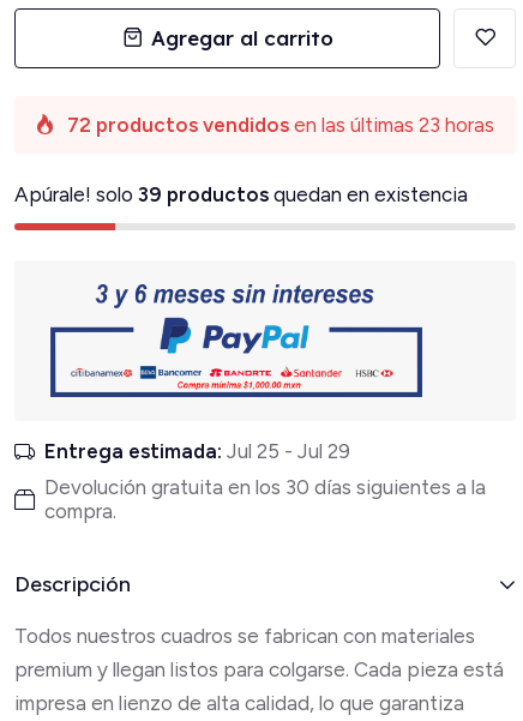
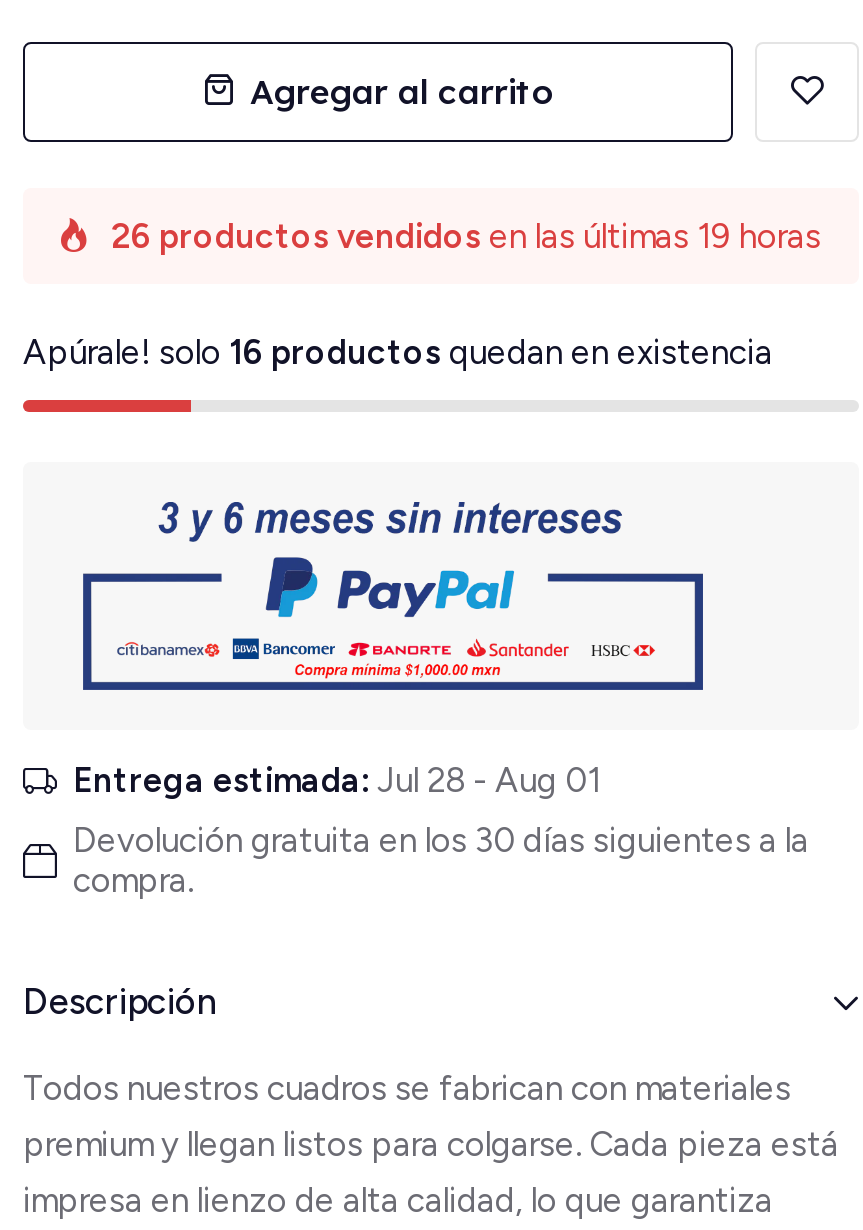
- 72 productos vendidos en las últimas 23 horas
+ 26 productos vendidos en las últimas 19 horas

- Apúrale! solo 39 productos quedan en existencia
+ Apúrale! solo 16 productos quedan en existencia

- Entrega estimada: Jul 25 - Jul 29
+ Entrega estimada: Jul 28 - Aug 01
